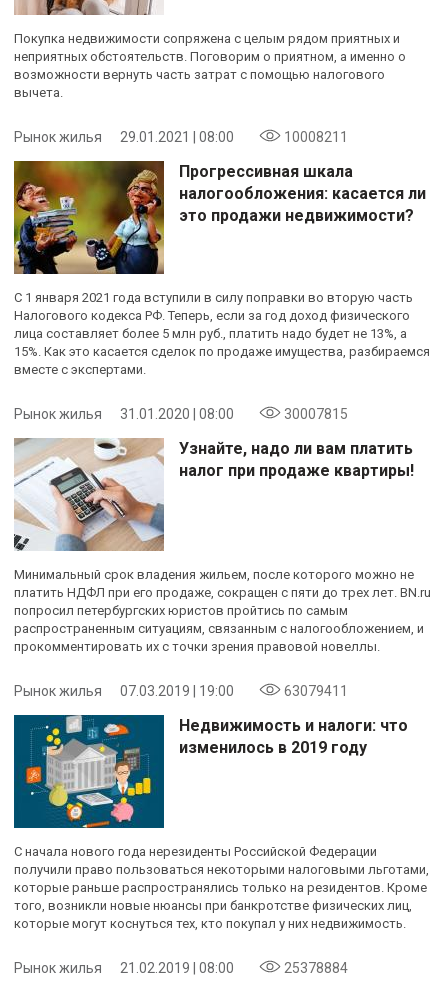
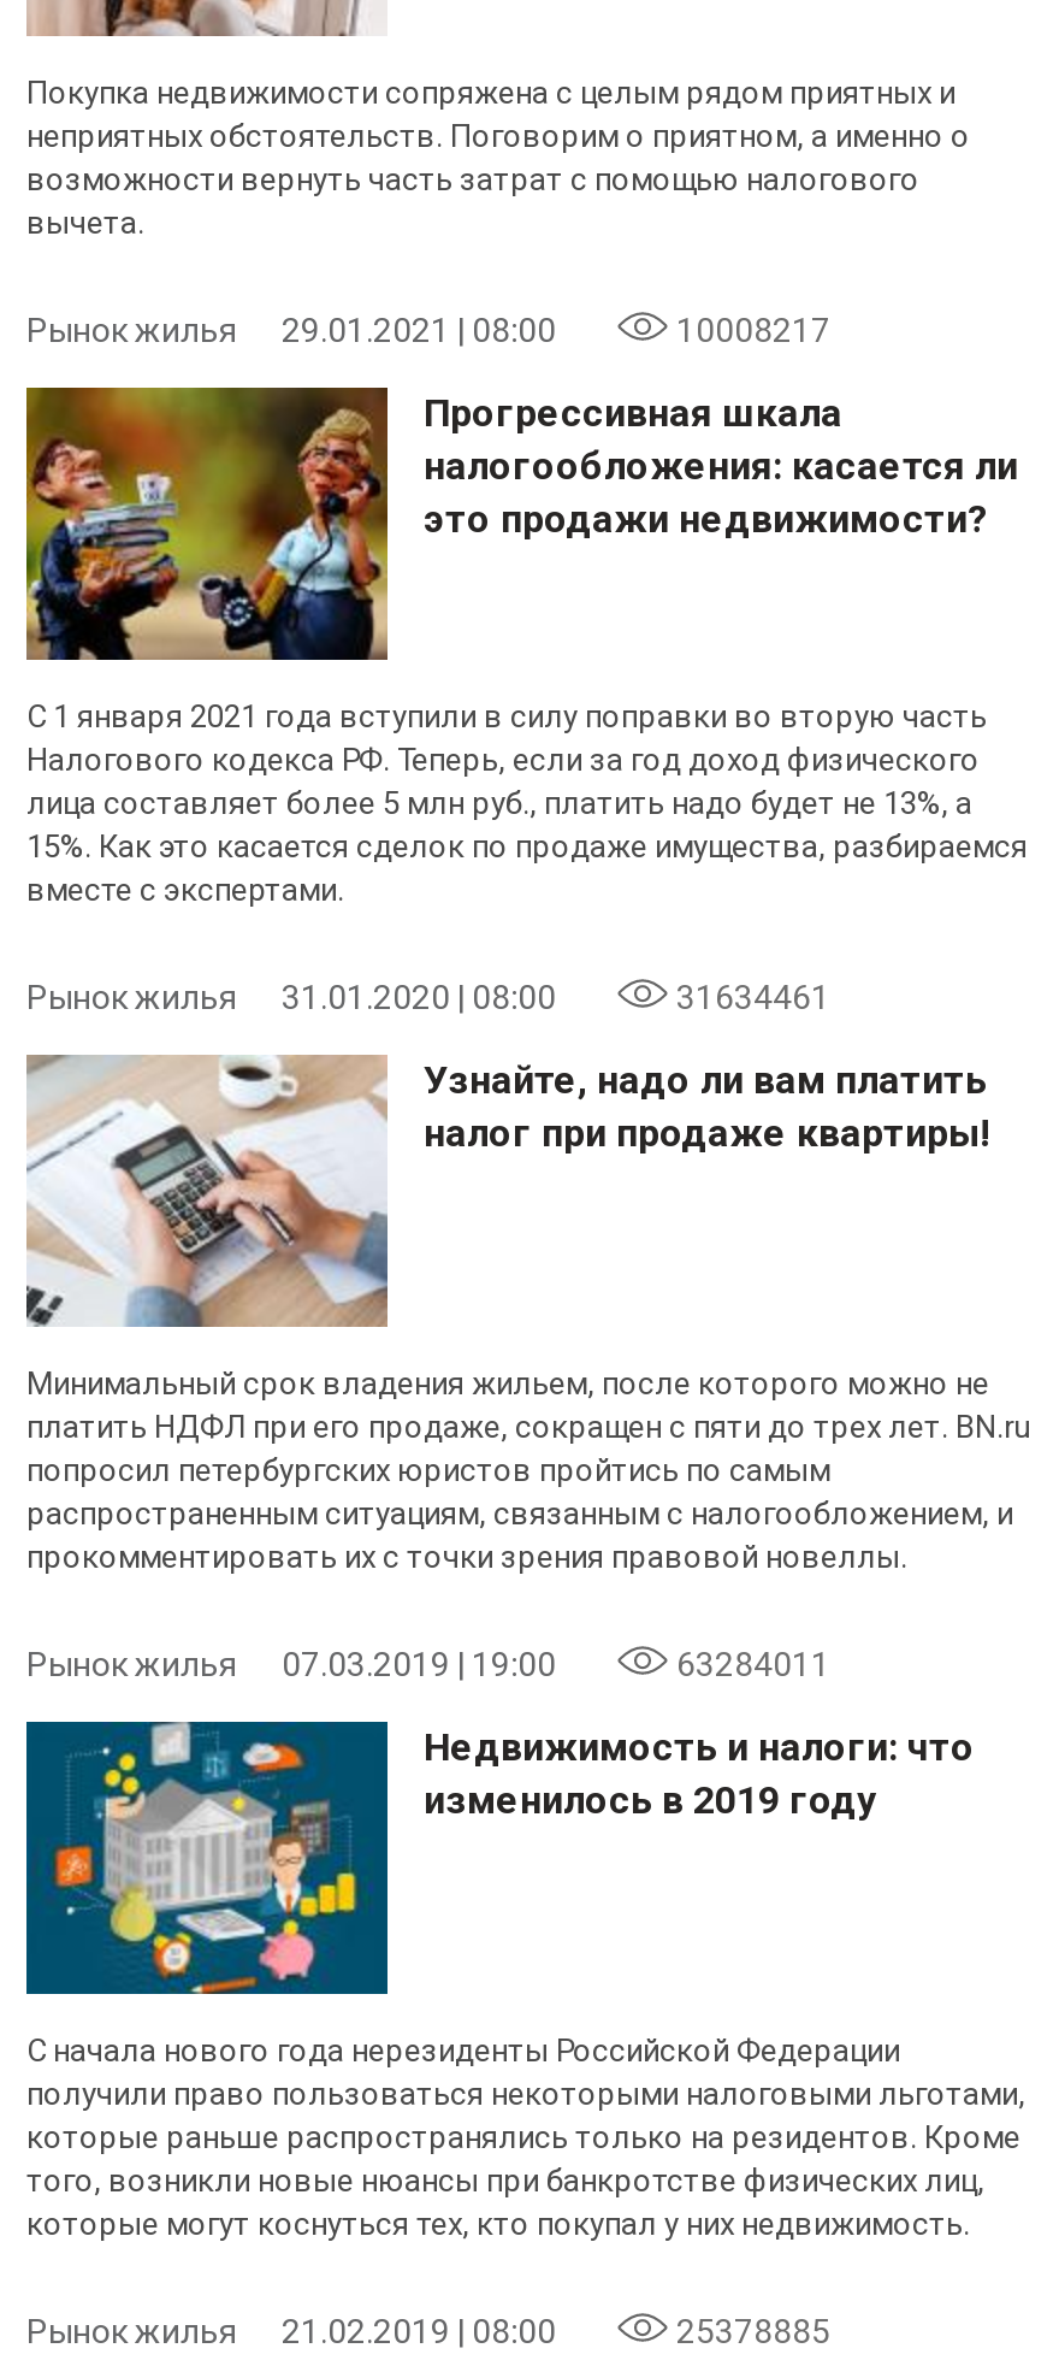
- 10008211
+ 10008217

- 30007815
+ 31634461

- 63079411
+ 63284011

- 25378884
+ 25378885
